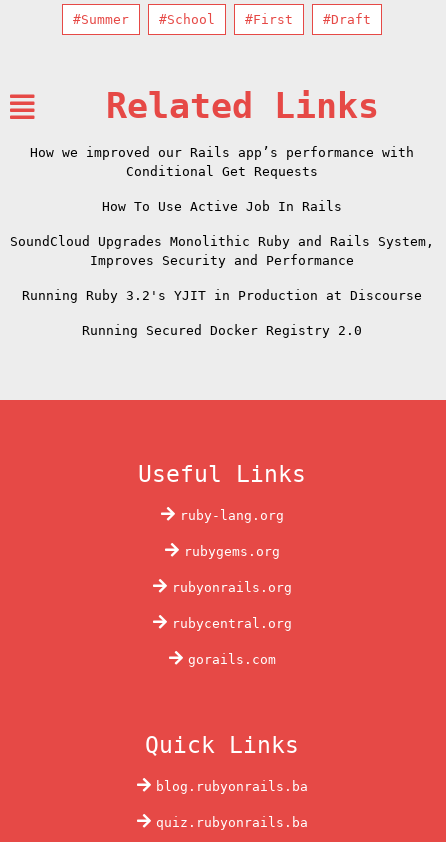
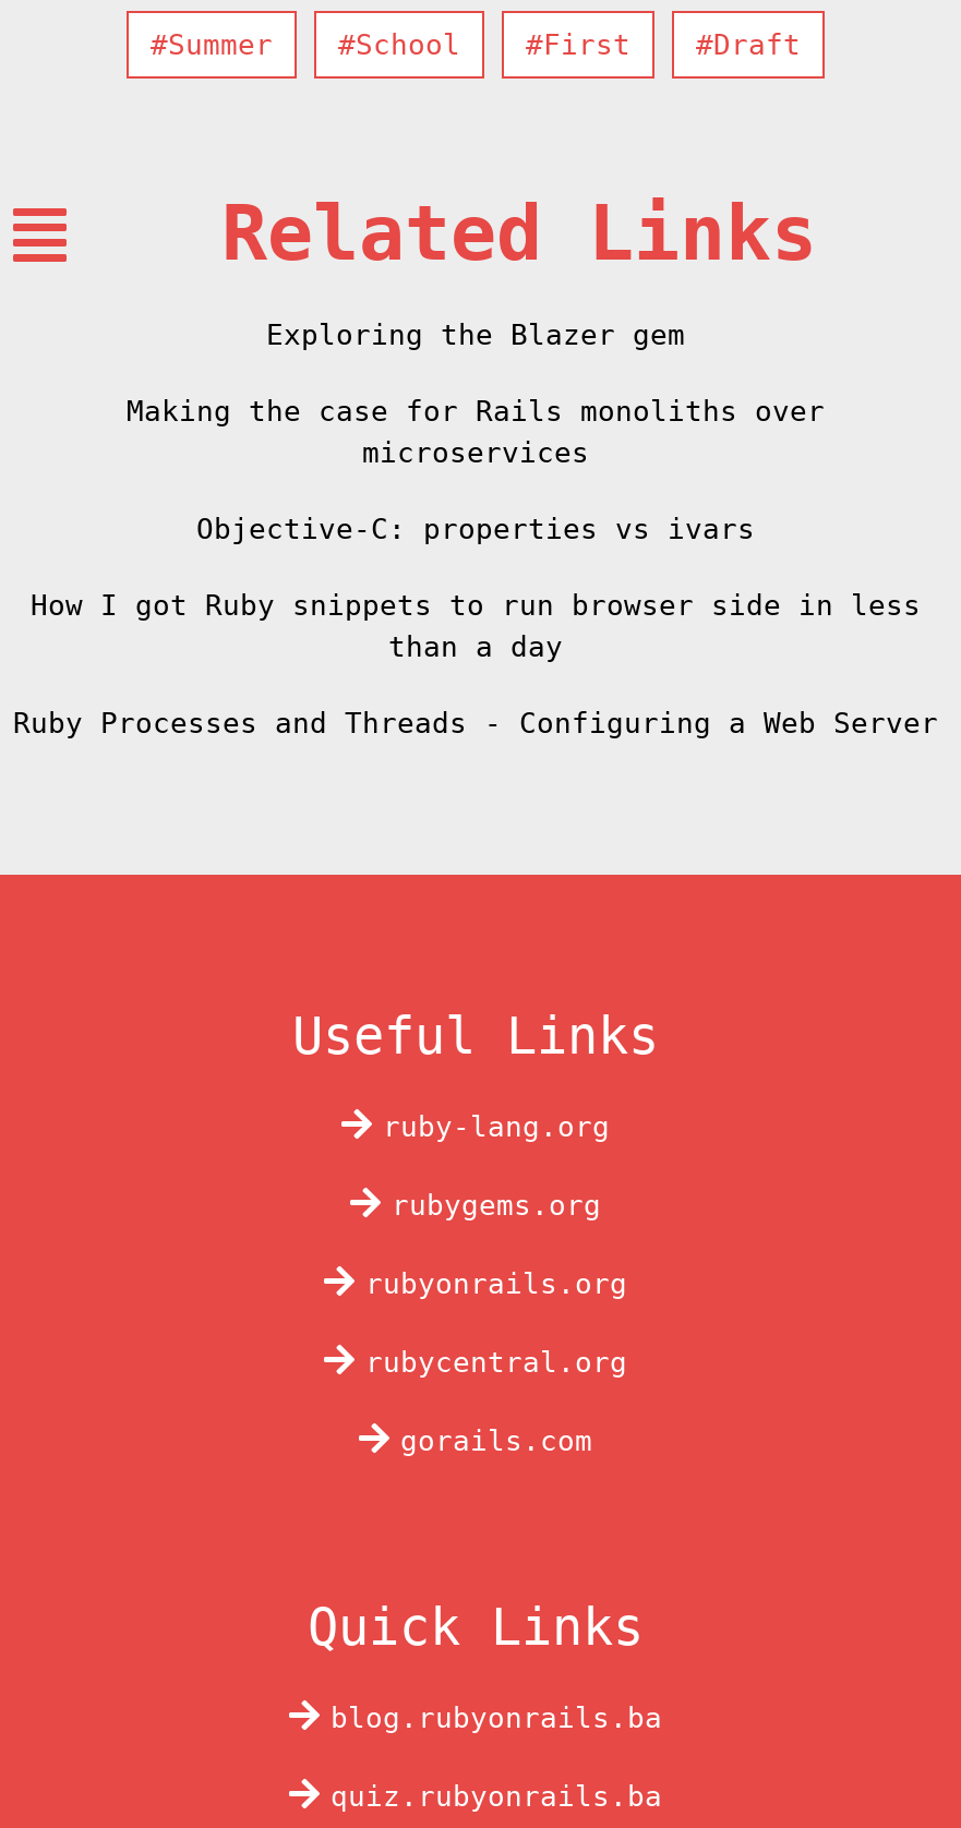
- How we improved our Rails app’s performance with
- Conditional Get Requests
+ Exploring the Blazer gem

- How To Use Active Job In Rails
+ Making the case for Rails monoliths over
+ microservices

- SoundCloud Upgrades Monolithic Ruby and Rails System,
- Improves Security and Performance
+ Objective-C: properties vs ivars

- Running Ruby 3.2's YJIT in Production at Discourse
+ How I got Ruby snippets to run browser side in less
+ than a day

- Running Secured Docker Registry 2.0
+ Ruby Processes and Threads - Configuring a Web Server
